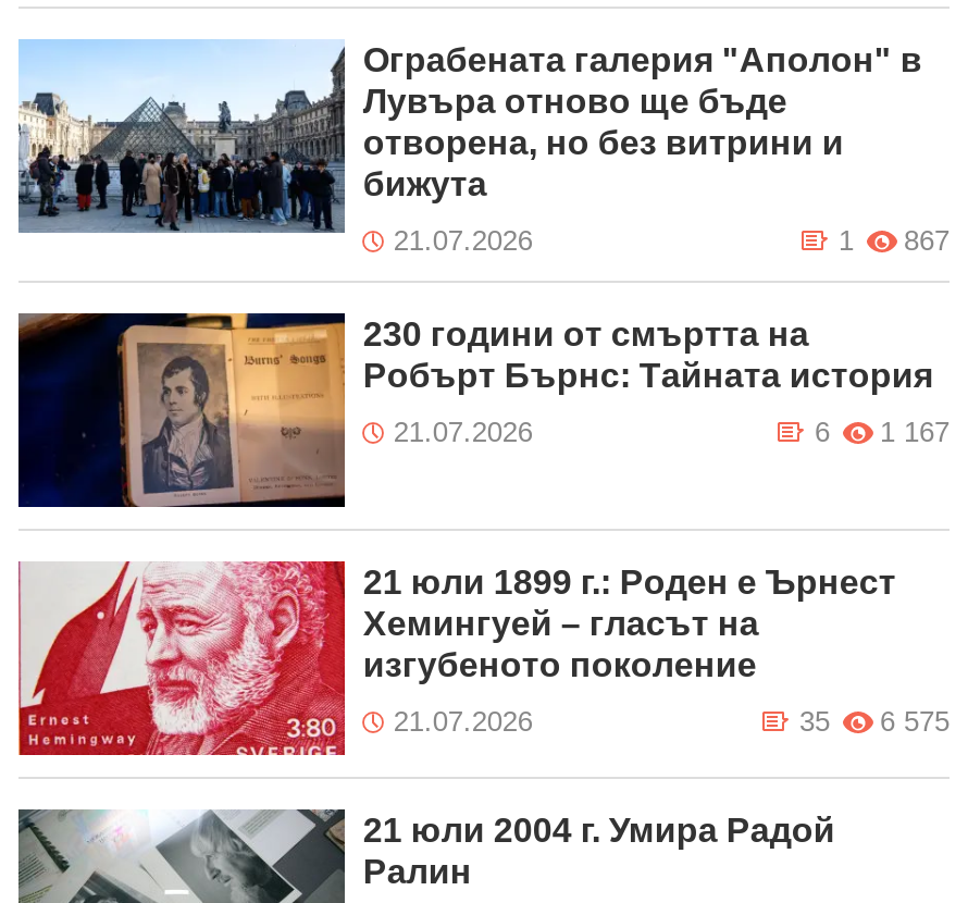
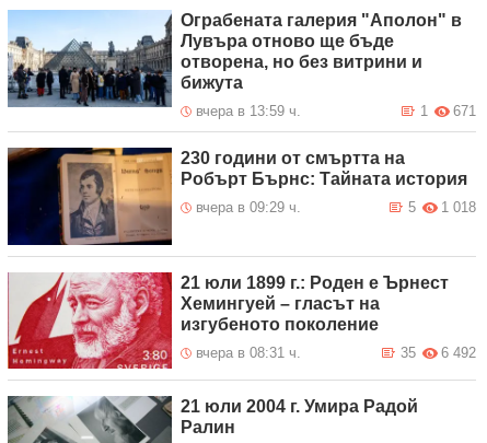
- 21.07.2026
- 867
+ вчера в 13:59 ч.
+ 671

- 21.07.2026
- 1 167
- 6
+ вчера в 09:29 ч.
+ 1 018
+ 5

- 21.07.2026
- 6 575
+ вчера в 08:31 ч.
+ 6 492
